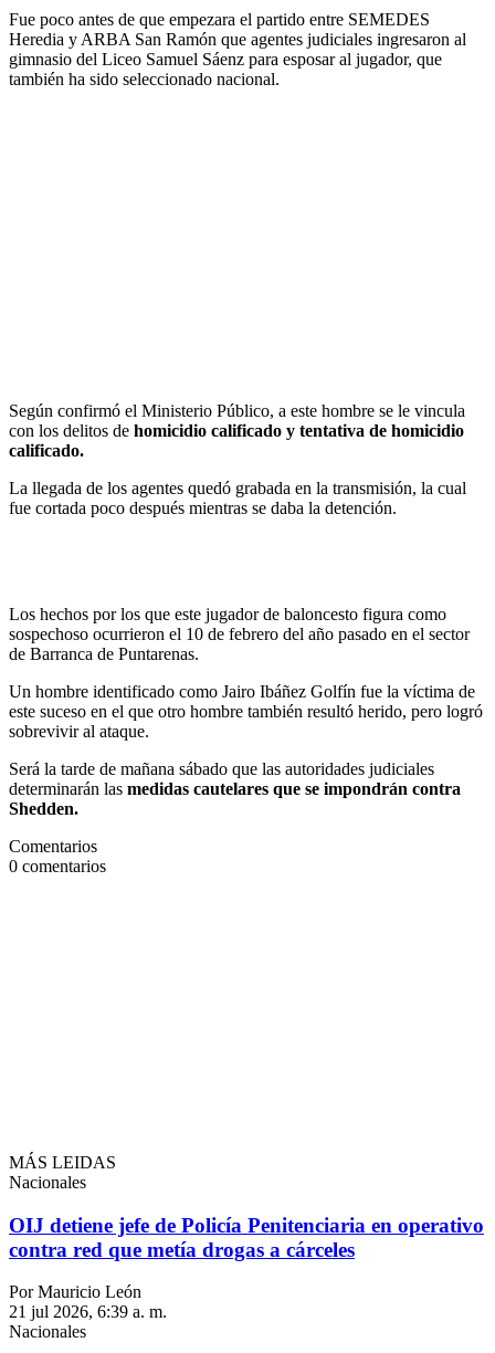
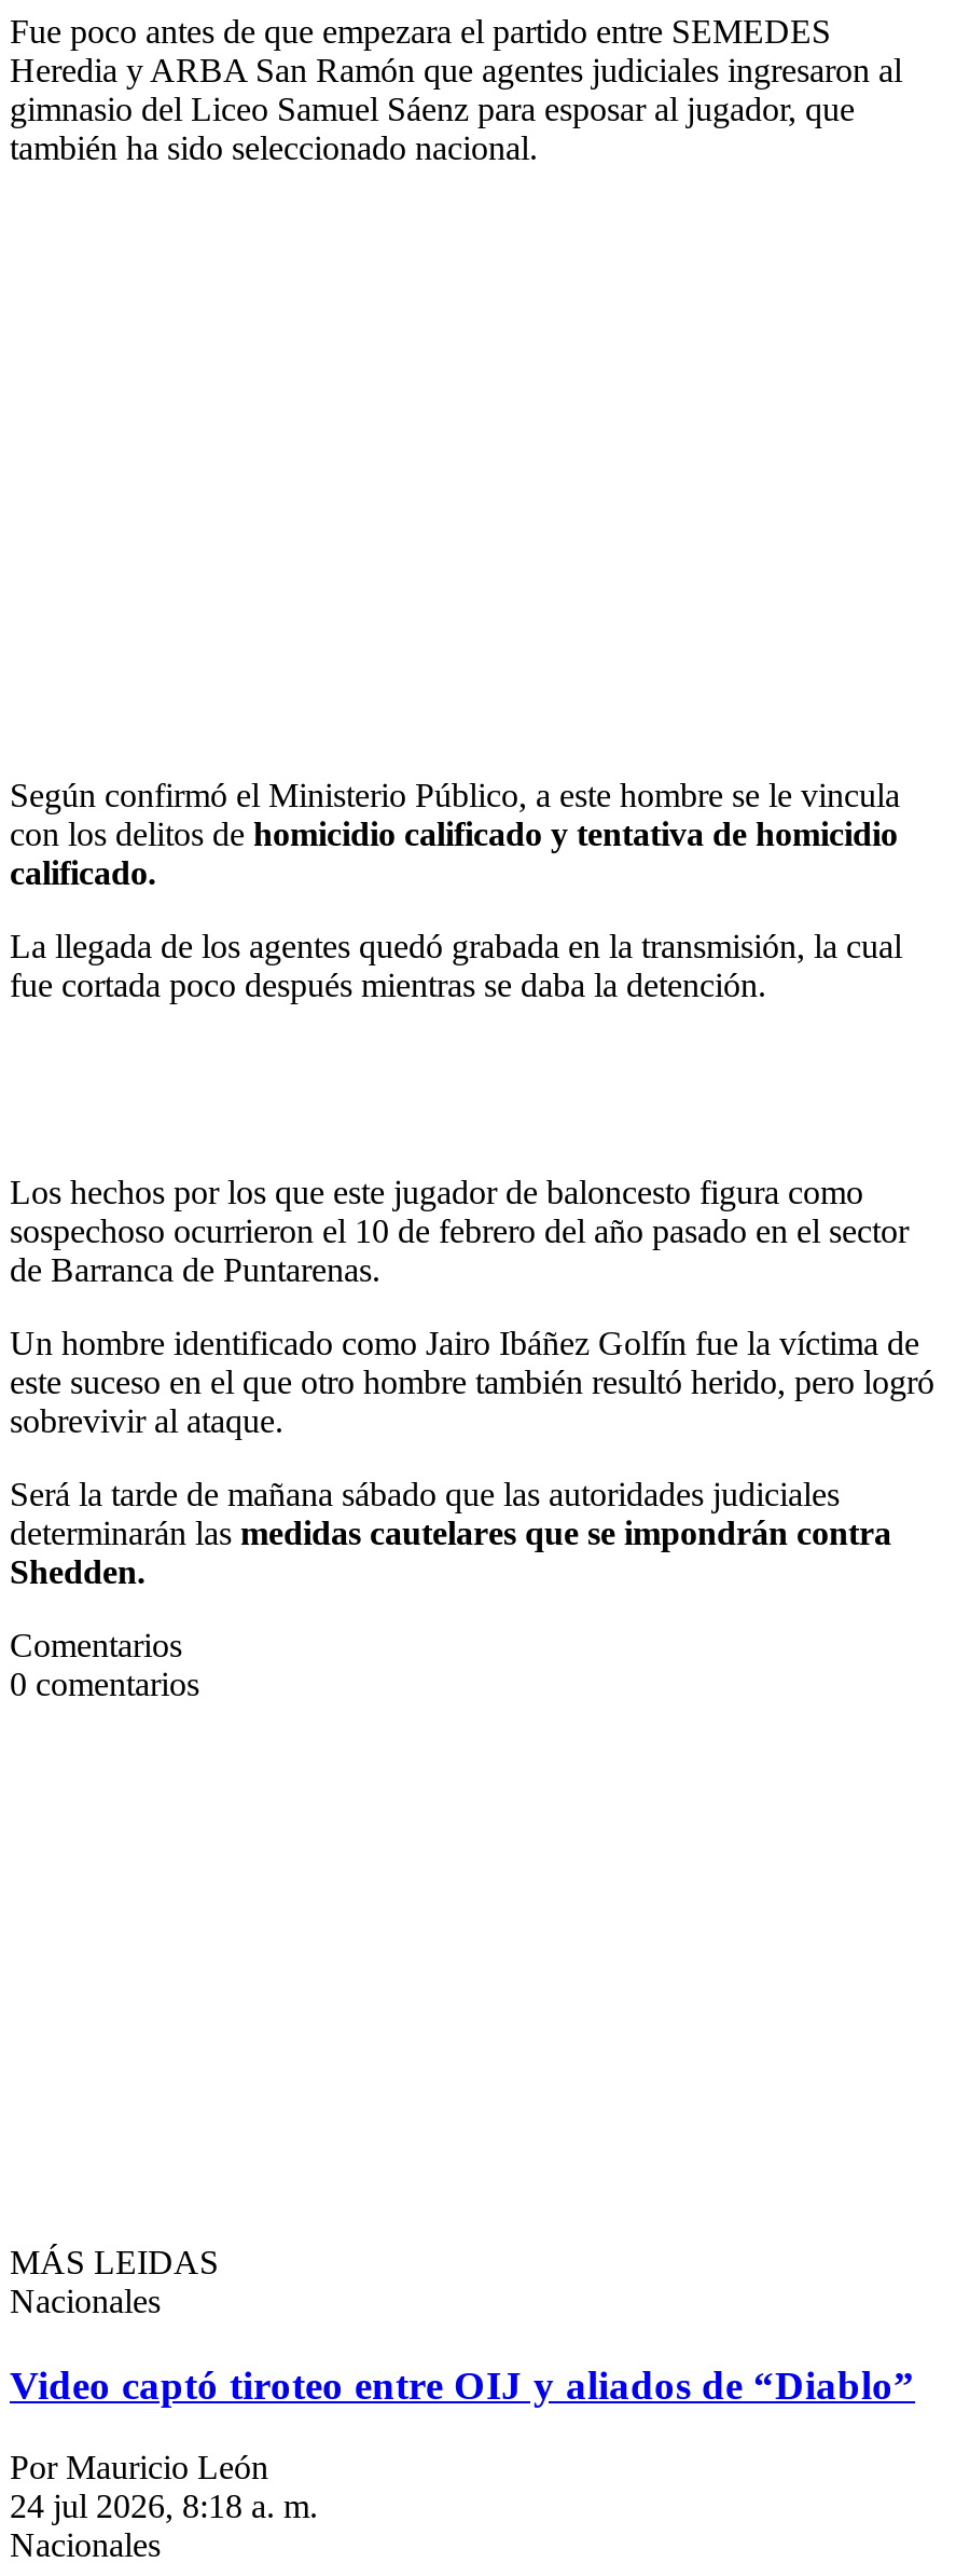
- OIJ detiene jefe de Policía Penitenciaria en operativo
- contra red que metía drogas a cárceles
+ Video captó tiroteo entre OIJ y aliados de “Diablo”

- 21 jul 2026, 6:39 a. m.
+ 24 jul 2026, 8:18 a. m.
